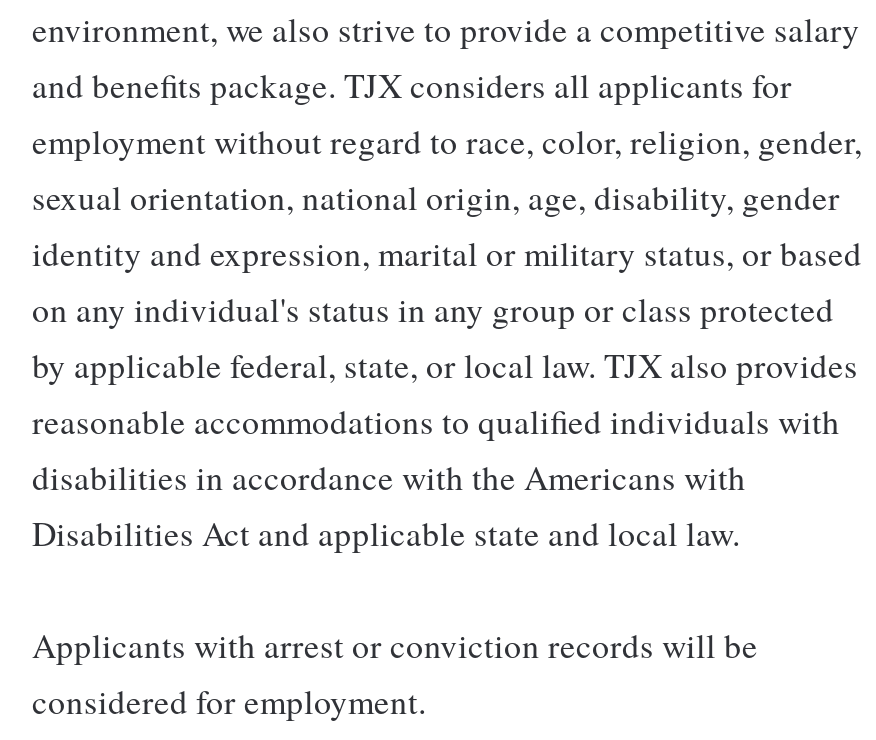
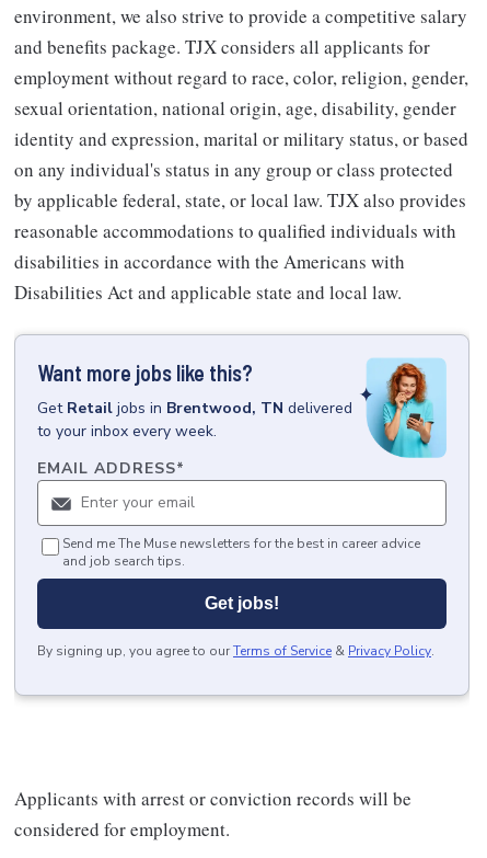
+ [image]
+ Want more jobs like this?
+ Get Retail jobs in Brentwood, TN delivered
+ to your inbox every week.
+ EMAIL ADDRESS*

+ Send me The Muse newsletters for the best in career advice
+ and job search tips.
+ Get jobs!
+ By signing up, you agree to our Terms of Service & Privacy Policy.
